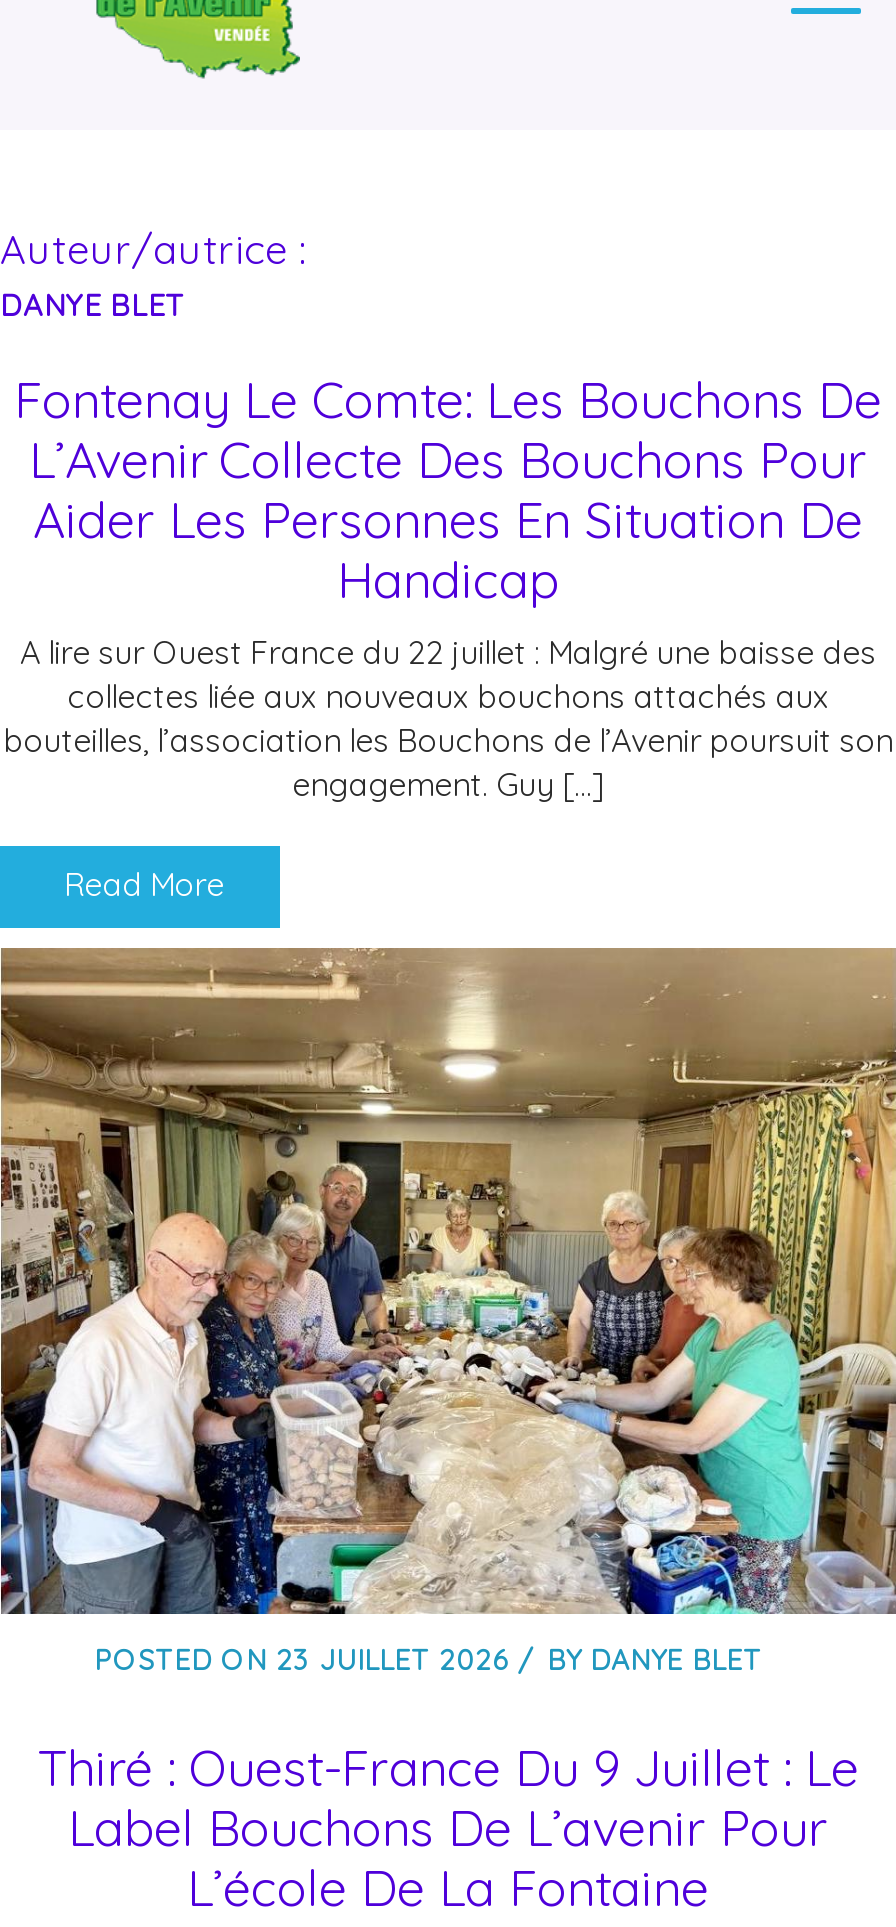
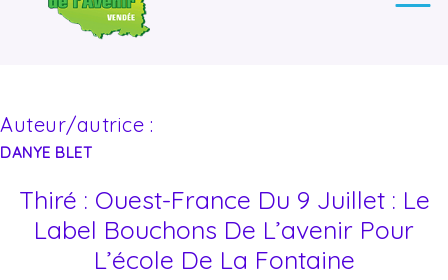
- Fontenay Le Comte: Les Bouchons De
- L’Avenir Collecte Des Bouchons Pour
- Aider Les Personnes En Situation De
- Handicap
- A lire sur Ouest France du 22 juillet : Malgré une baisse des
- collectes liée aux nouveaux bouchons attachés aux
- bouteilles, l’association les Bouchons de l’Avenir poursuit son
- engagement. Guy […]
- Read More

- [image]
- POSTED ON 23 JUILLET 2026
- BY DANYE BLET
